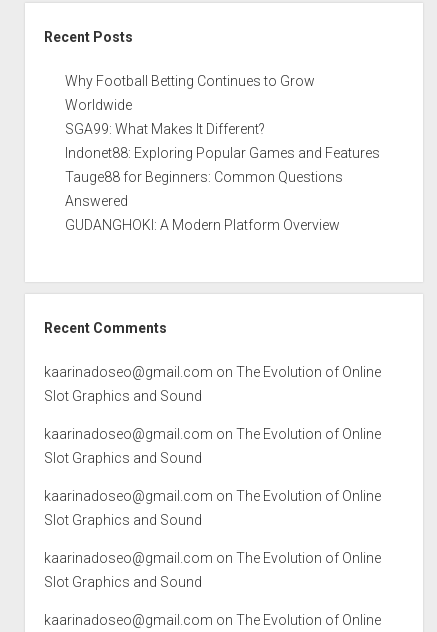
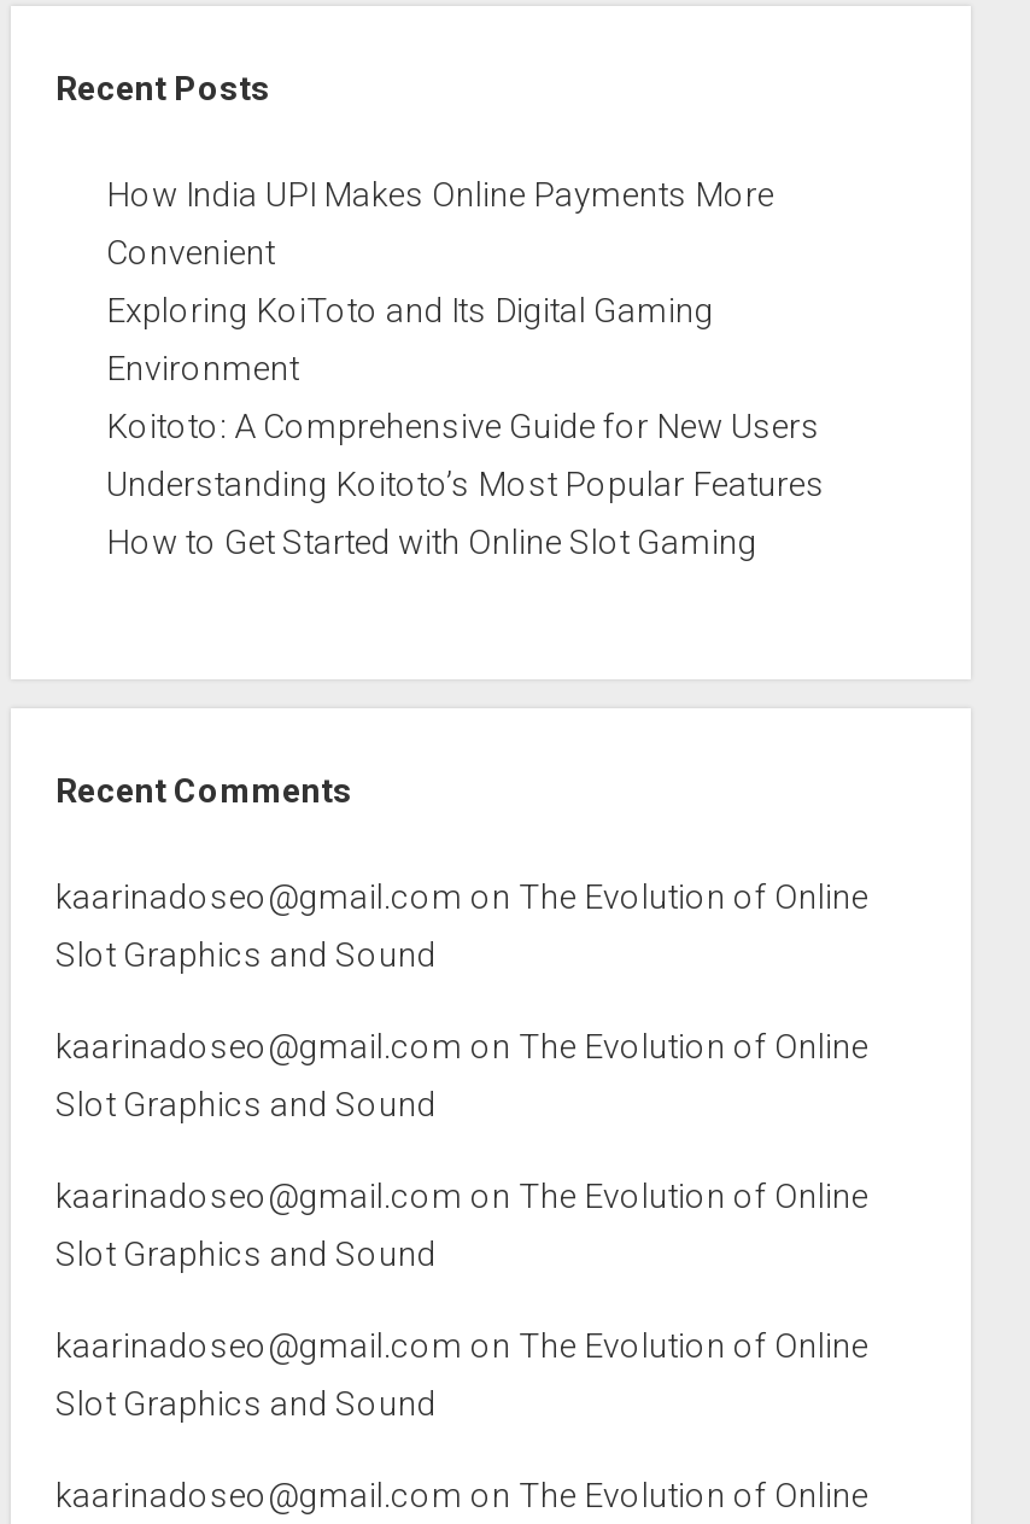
- Why Football Betting Continues to Grow
+ How India UPI Makes Online Payments More

- Worldwide
+ Convenient

- SGA99: What Makes It Different?
+ Exploring KoiToto and Its Digital Gaming

- Indonet88: Exploring Popular Games and Features
+ Environment

- Tauge88 for Beginners: Common Questions
+ Koitoto: A Comprehensive Guide for New Users

- Answered
+ Understanding Koitoto’s Most Popular Features

- GUDANGHOKI: A Modern Platform Overview
+ How to Get Started with Online Slot Gaming
